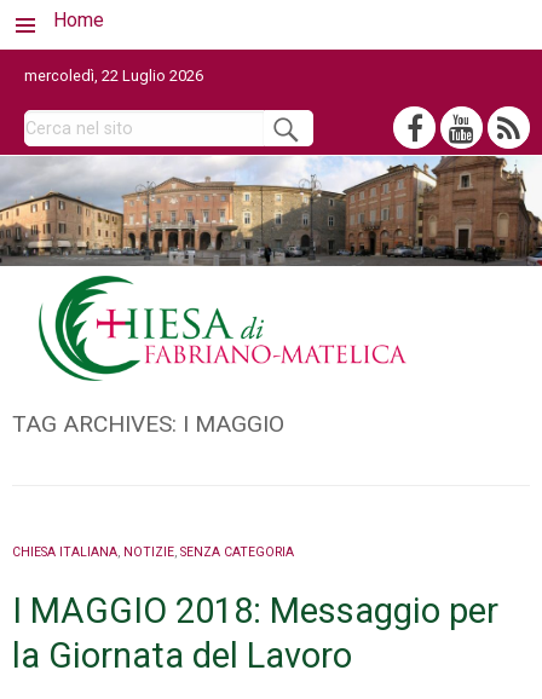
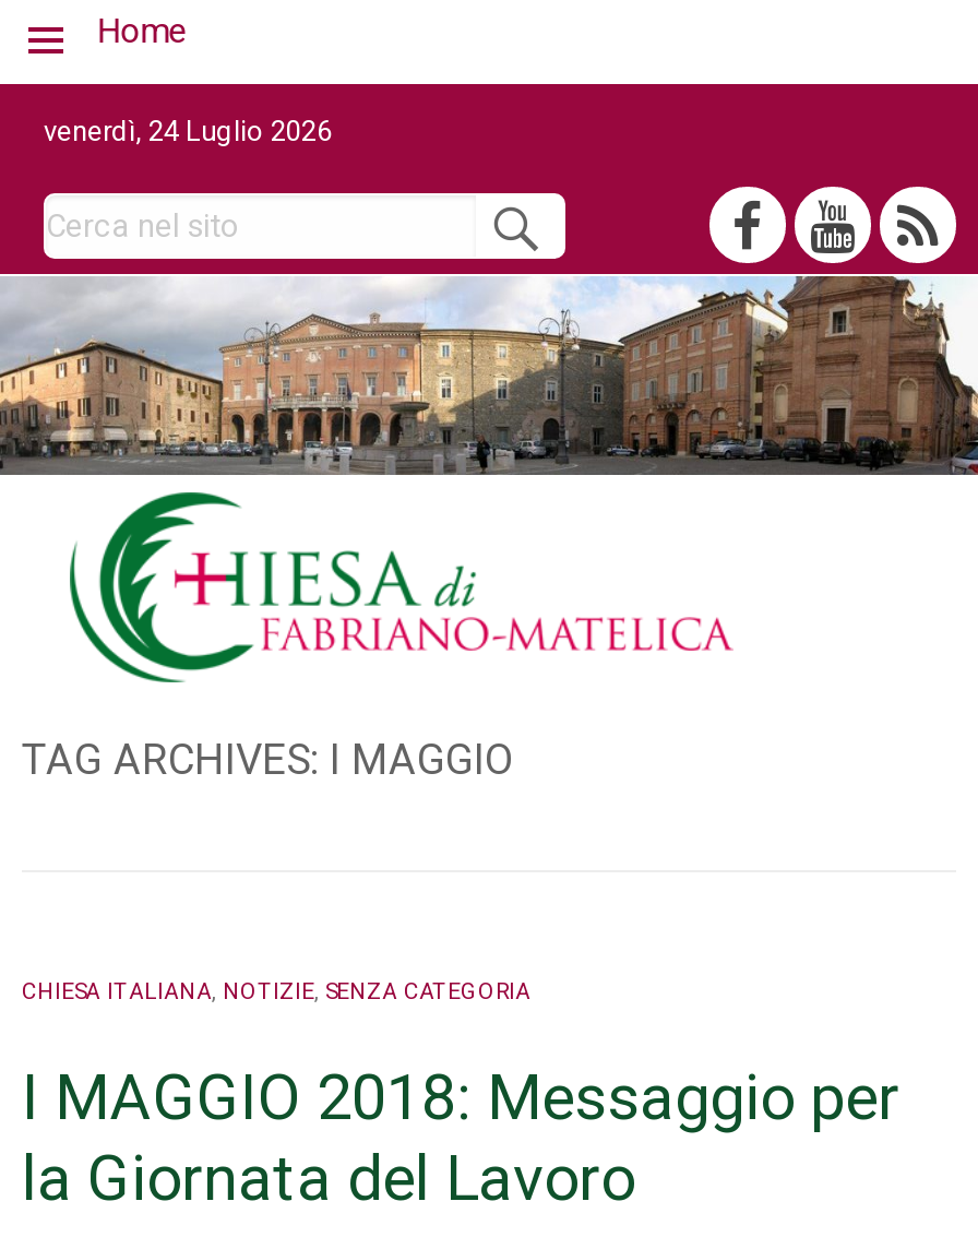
- mercoledì, 22 Luglio 2026
+ venerdì, 24 Luglio 2026
